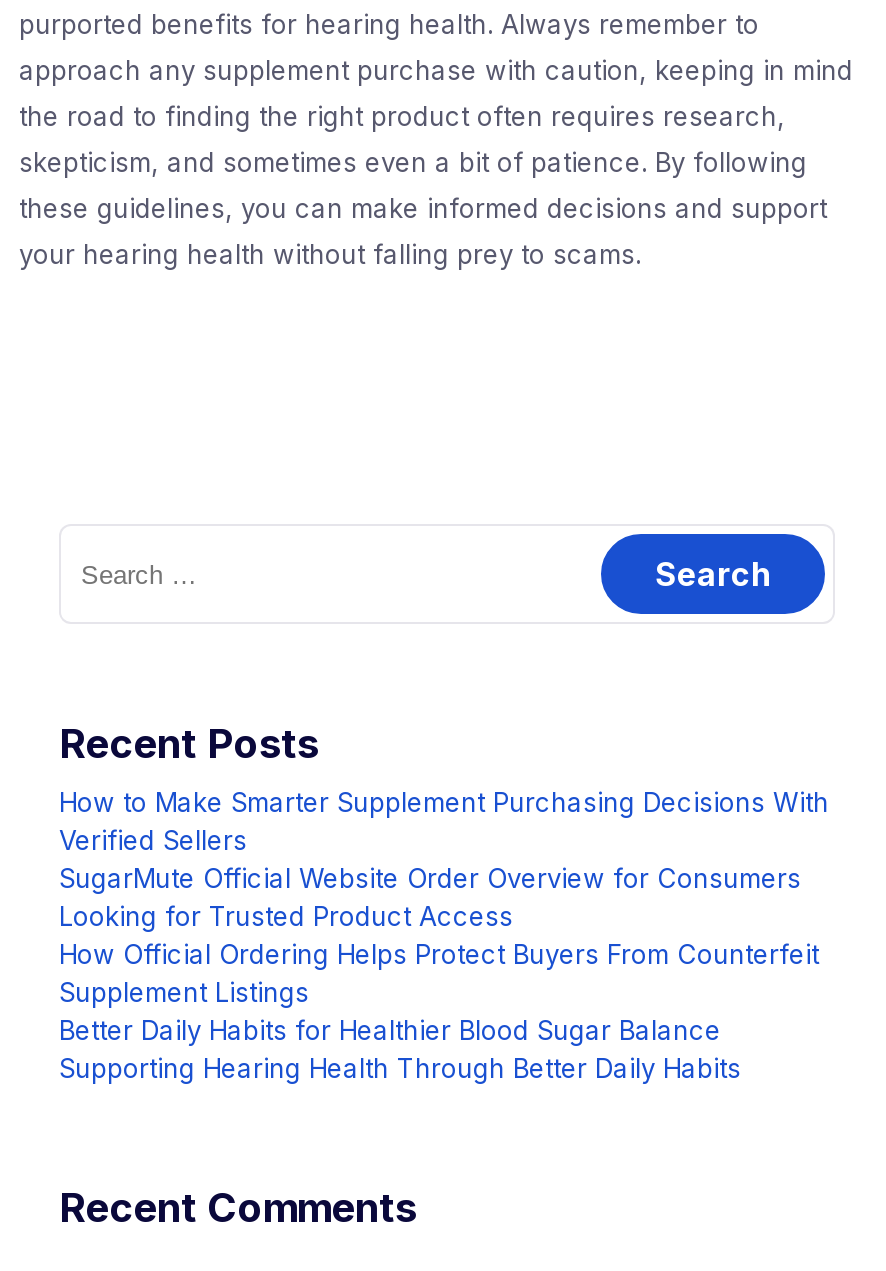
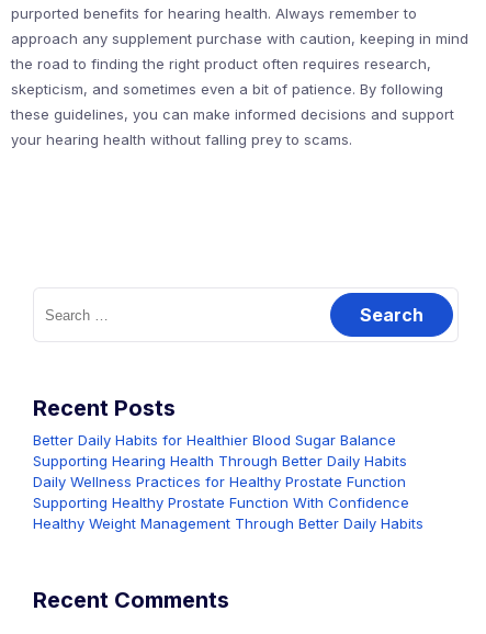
- How to Make Smarter Supplement Purchasing Decisions With
- Verified Sellers
- SugarMute Official Website Order Overview for Consumers
- Looking for Trusted Product Access
- How Official Ordering Helps Protect Buyers From Counterfeit
- Supplement Listings

moved up: Better Daily Habits for Healthier Blood Sugar Balance | Supporting Hearing Health Through Better Daily Habits

+ Daily Wellness Practices for Healthy Prostate Function
+ Supporting Healthy Prostate Function With Confidence
+ Healthy Weight Management Through Better Daily Habits
